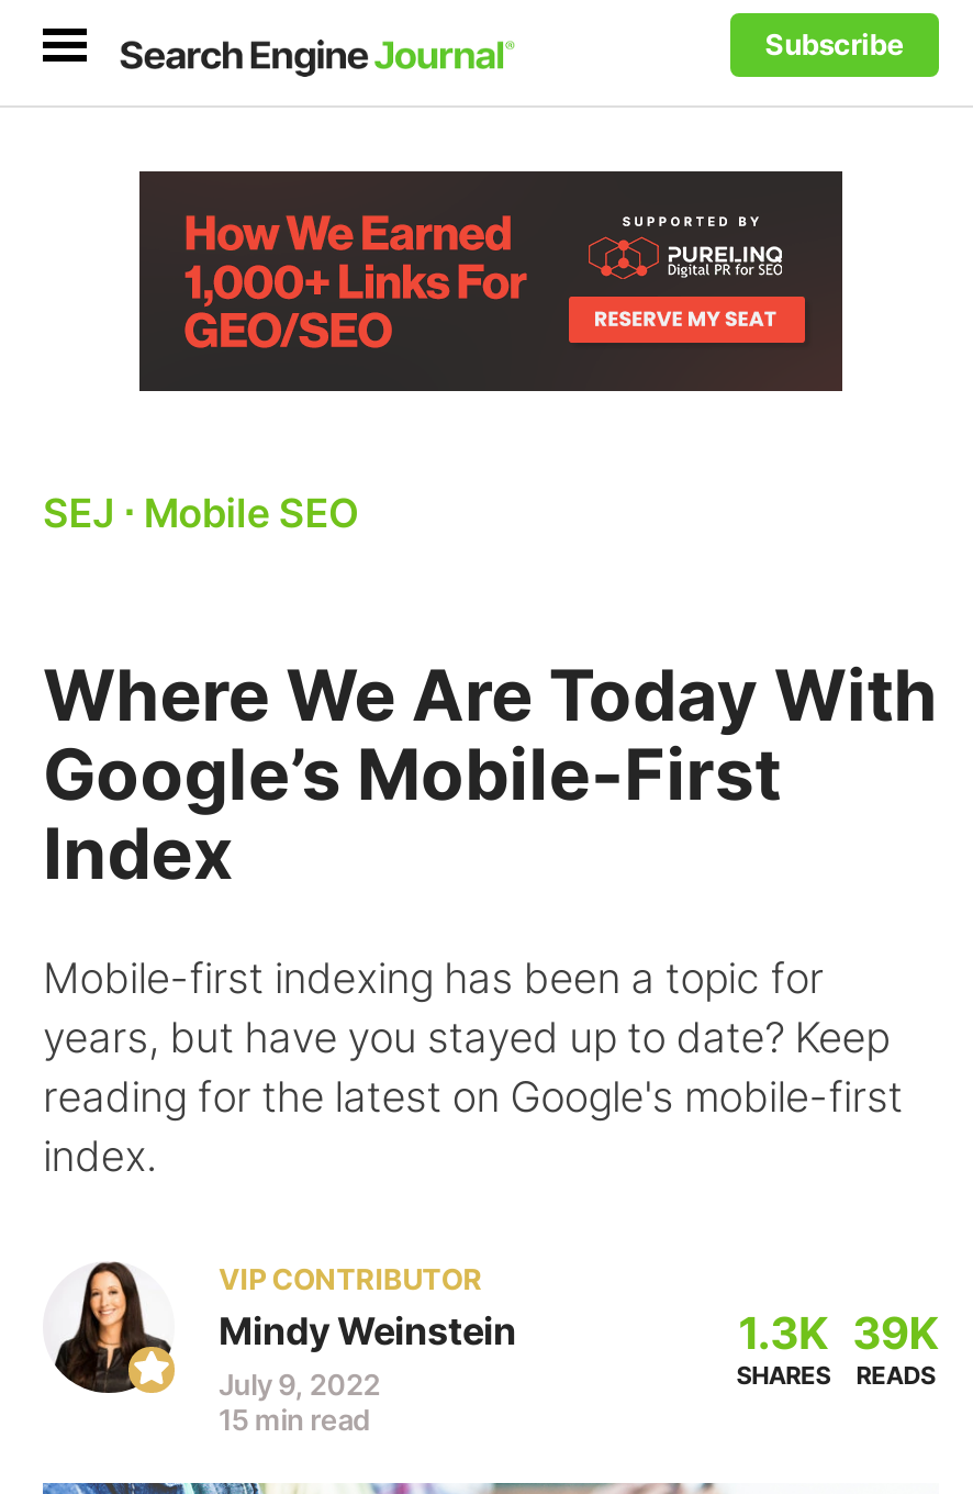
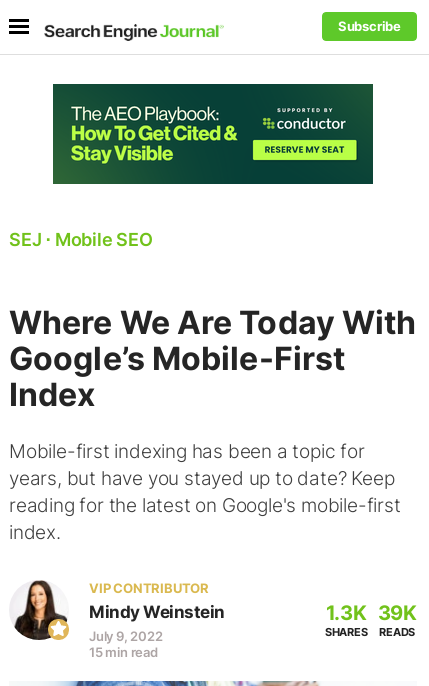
- [image]
+ [image]
